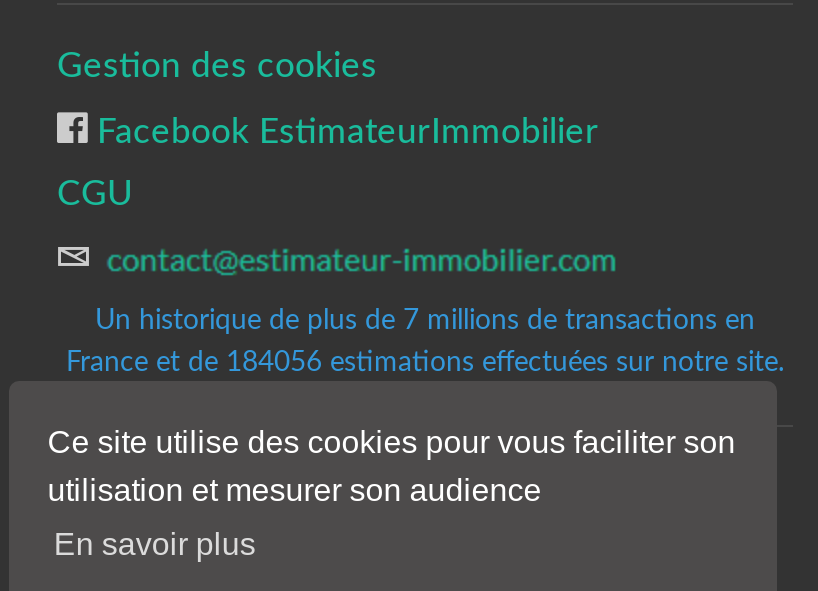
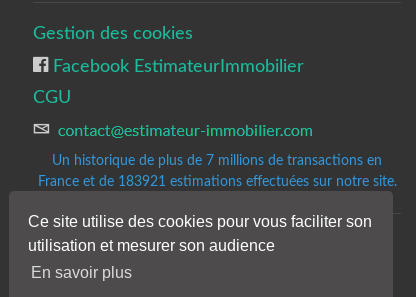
- France et de 184056 estimations effectuées sur notre site.
+ France et de 183921 estimations effectuées sur notre site.
